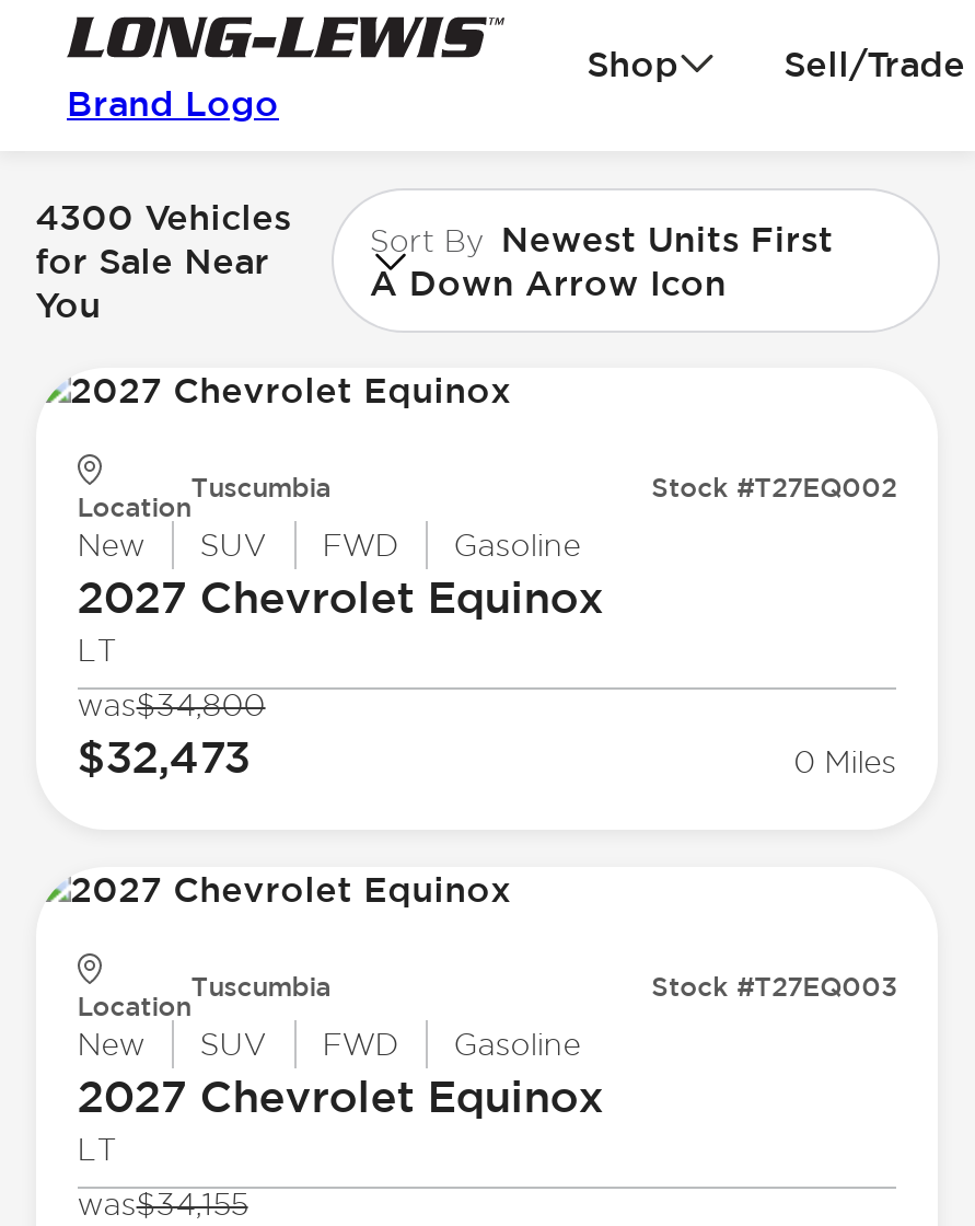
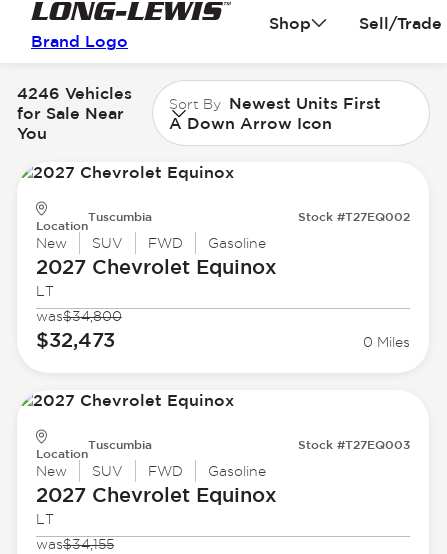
- 4300 Vehicles
+ 4246 Vehicles
